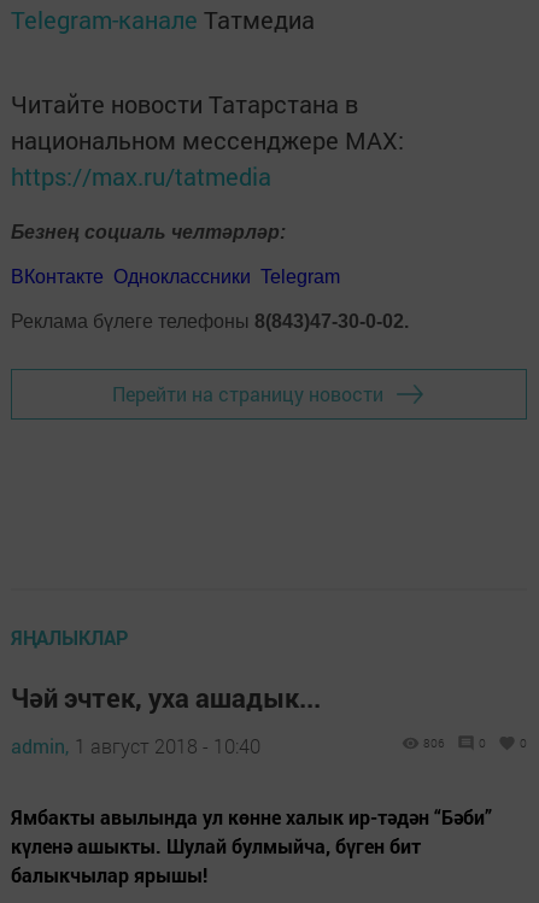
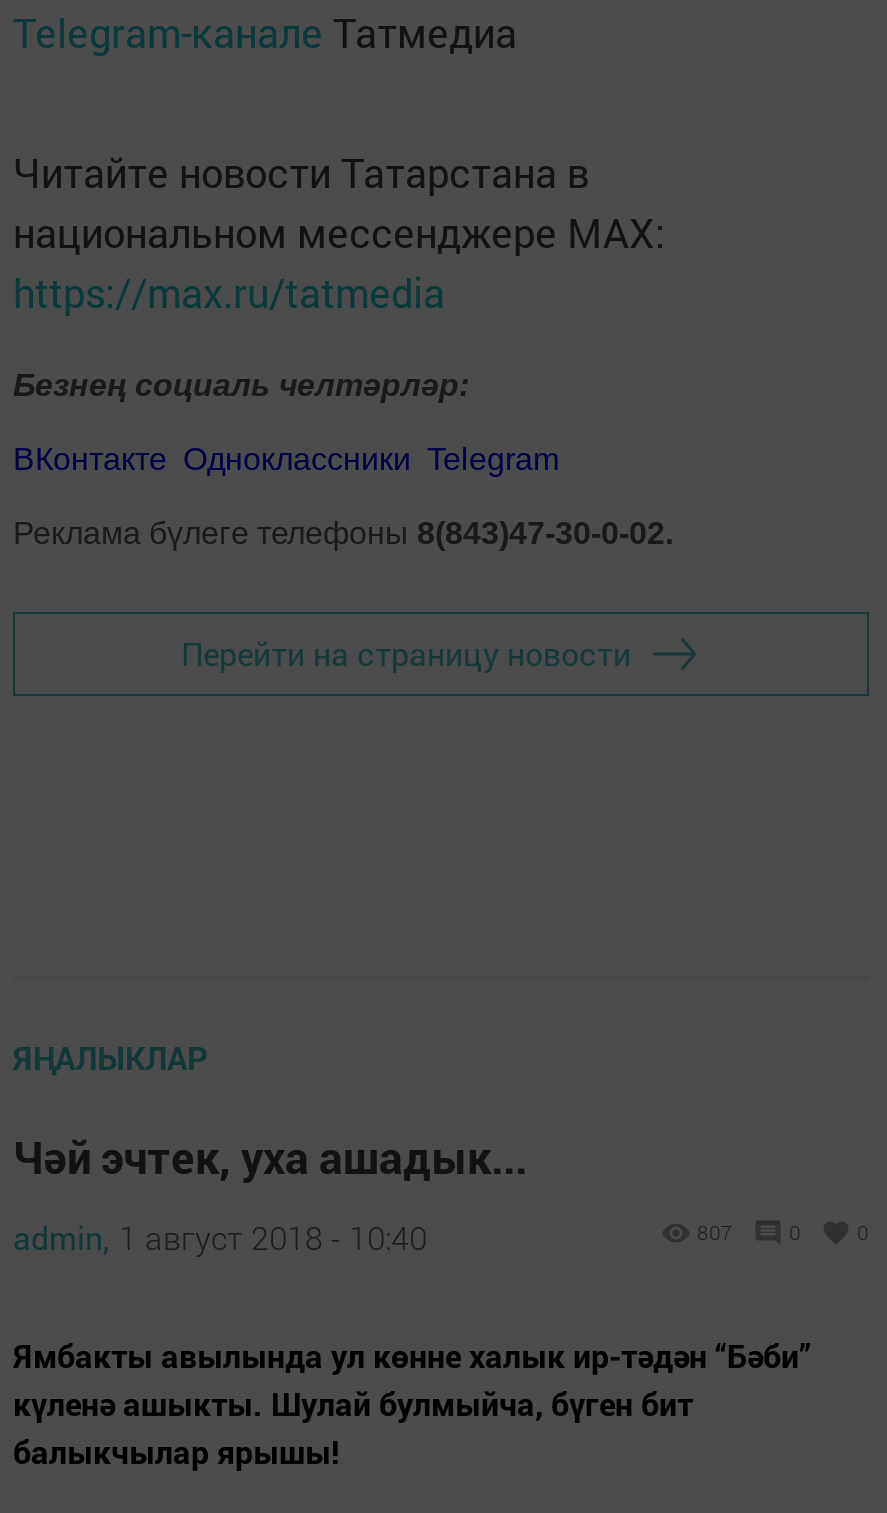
- 806
+ 807
